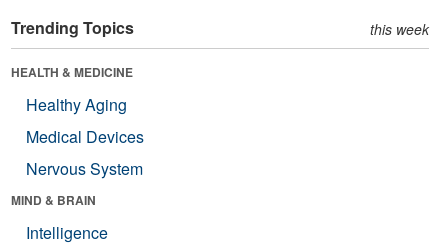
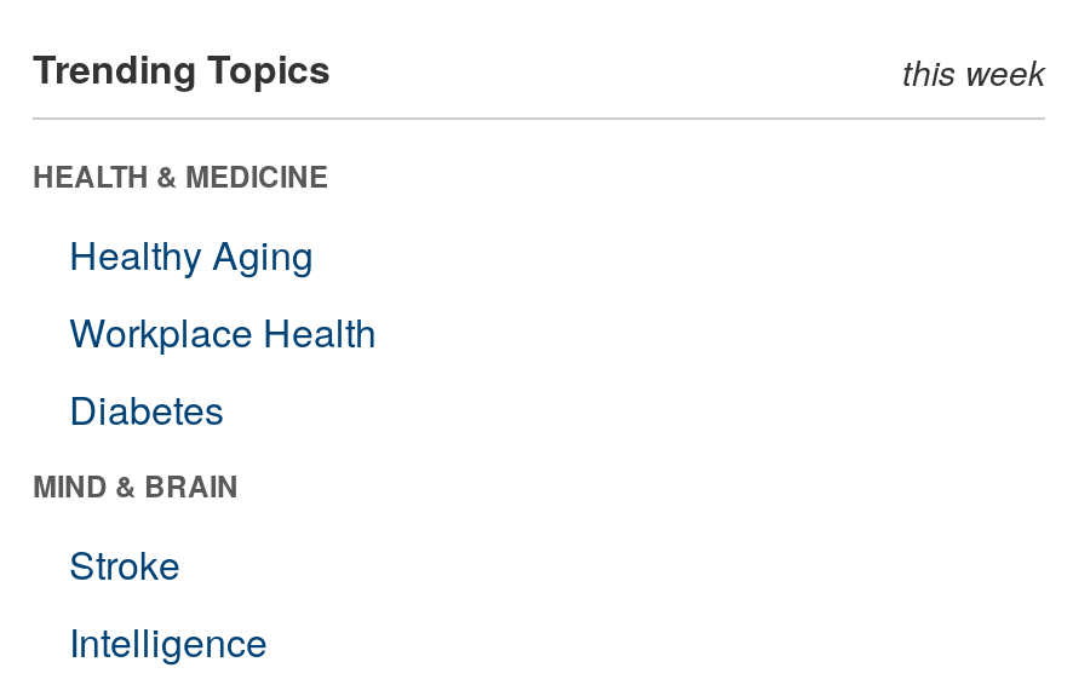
- Medical Devices
- Nervous System
+ Workplace Health
+ Diabetes

+ Stroke
